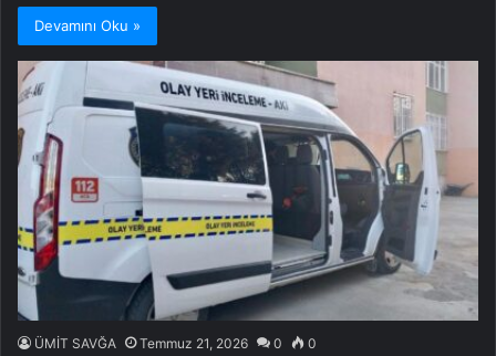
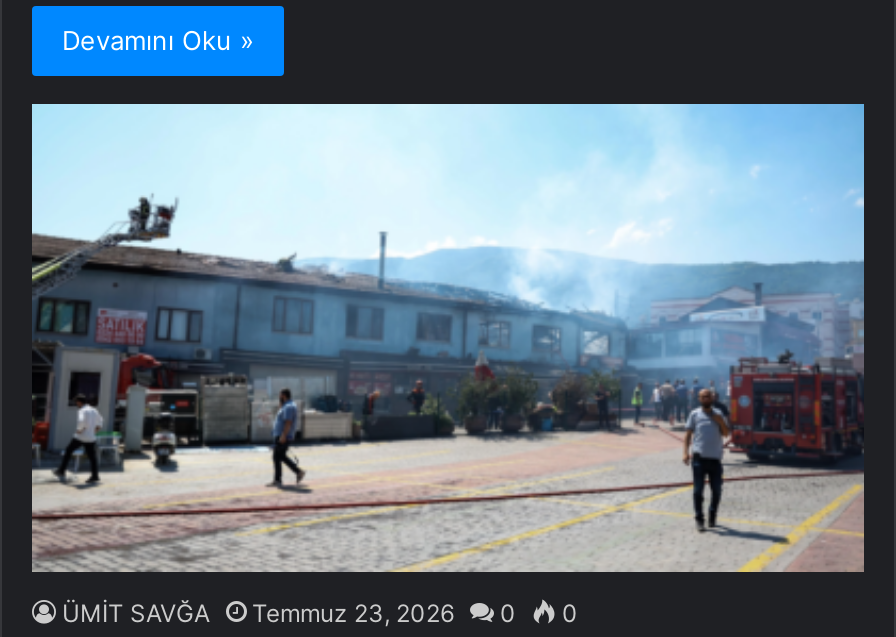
- [image]
- ÜMİT SAVĞA Temmuz 21, 2026 0 0
+ [image]
+ ÜMİT SAVĞA Temmuz 23, 2026 0 0
